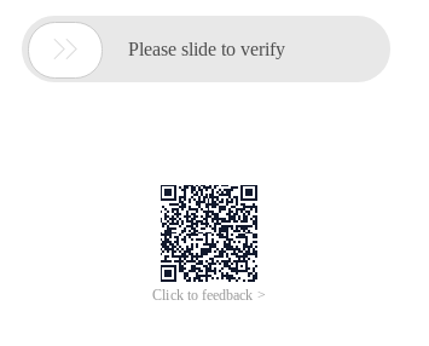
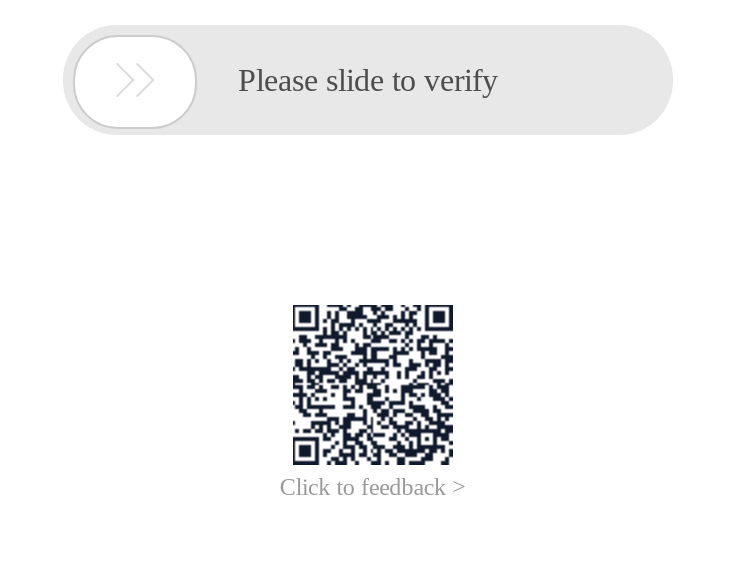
- [image]
+ [image]
